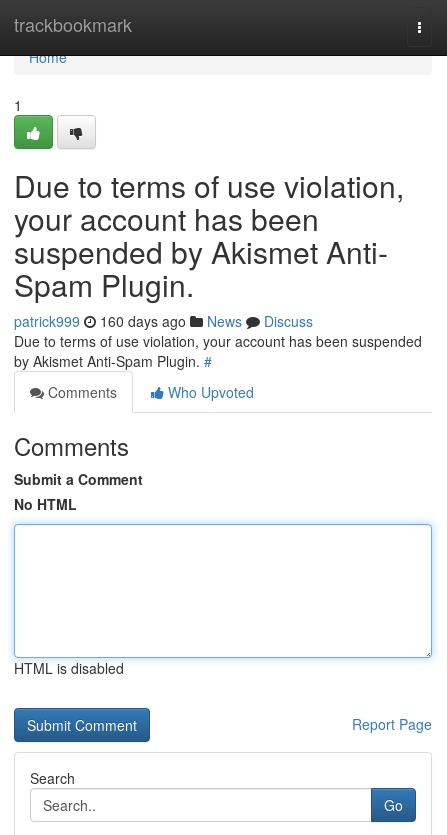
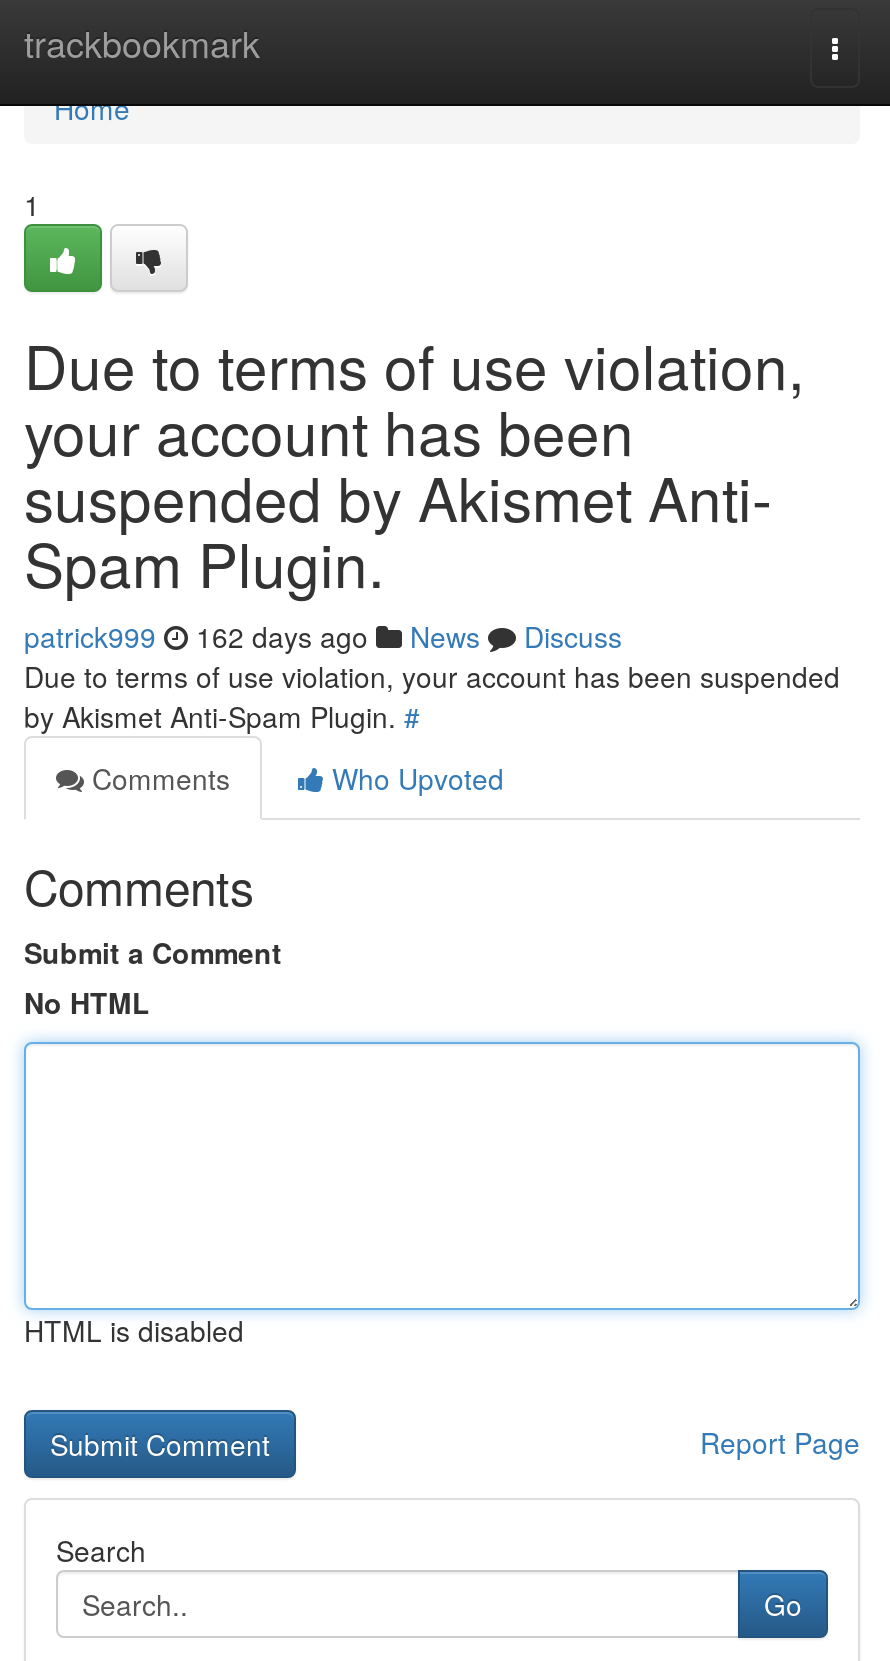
- patrick999 160 days ago News Discuss
+ patrick999 162 days ago News Discuss
